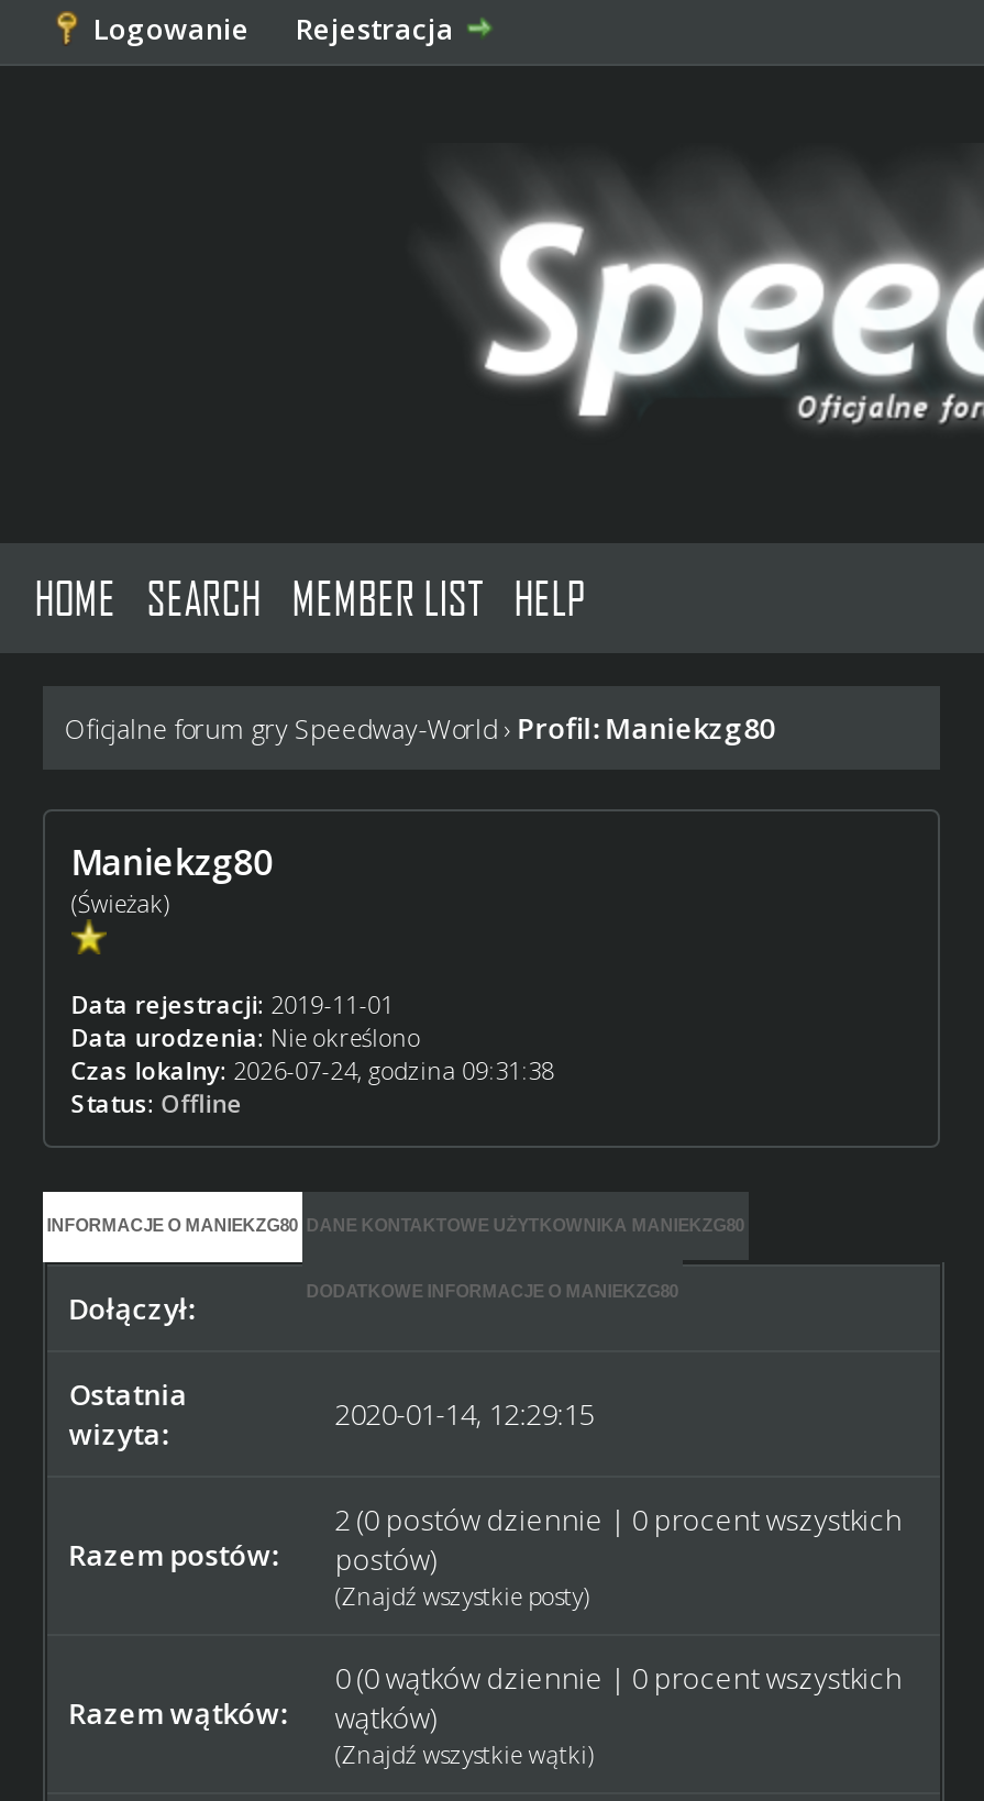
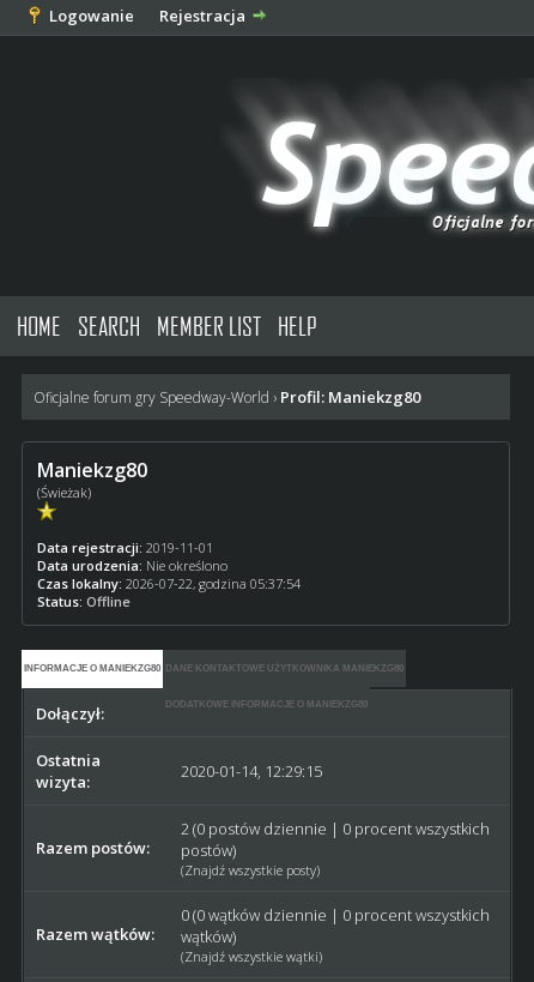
- Czas lokalny: 2026-07-24, godzina 09:31:38
+ Czas lokalny: 2026-07-22, godzina 05:37:54
